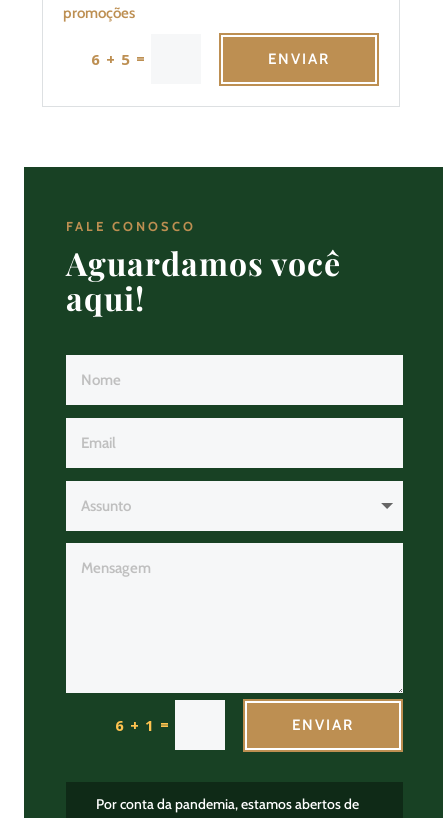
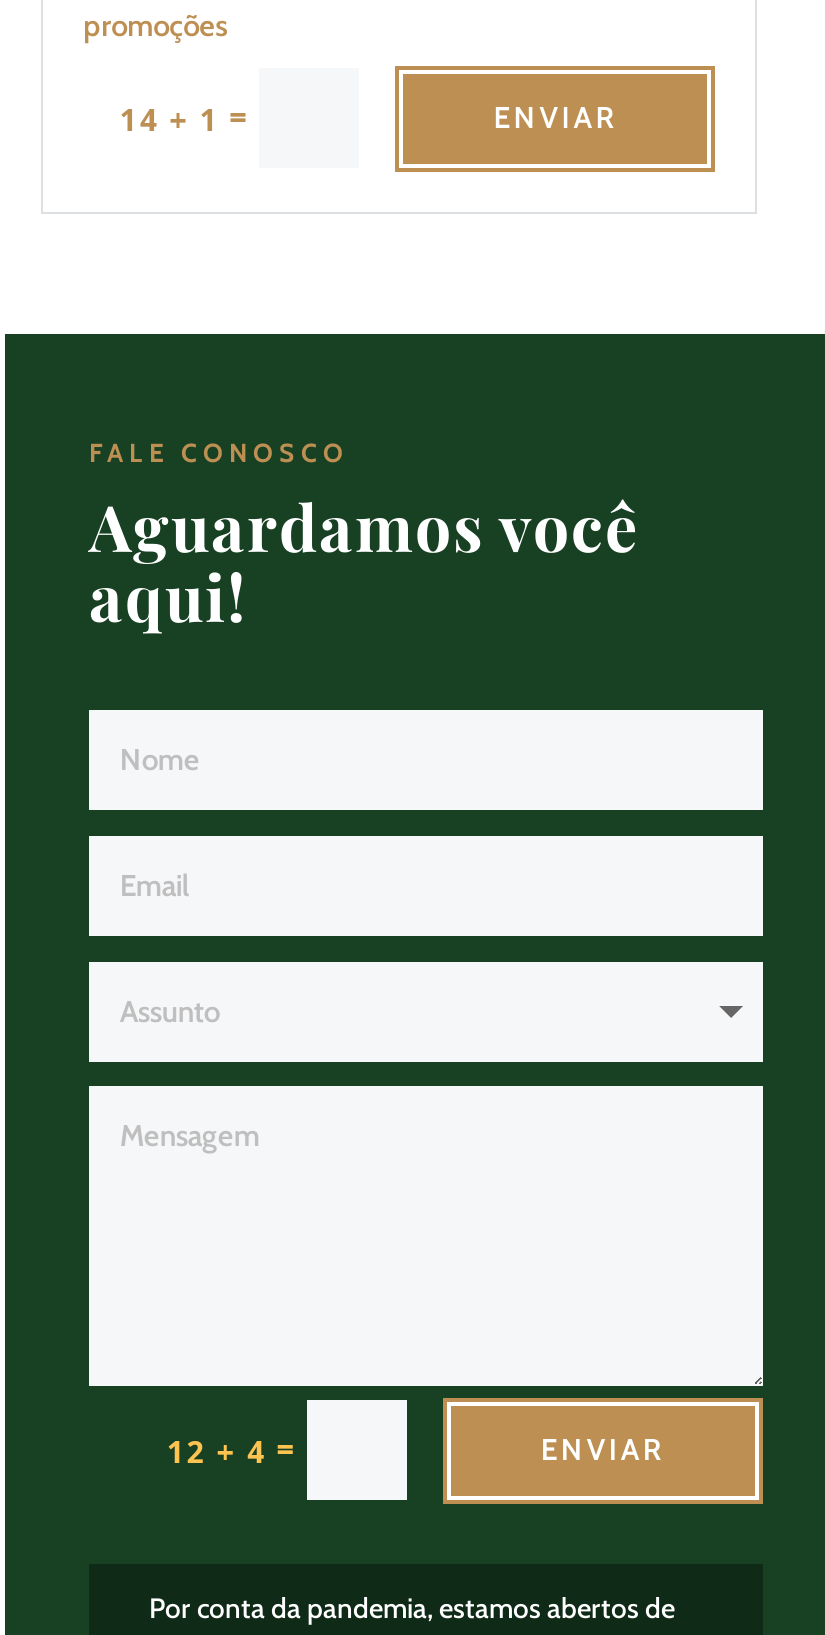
- 6 + 5 =
+ 14 + 1 =

- 6 + 1 =
+ 12 + 4 =
